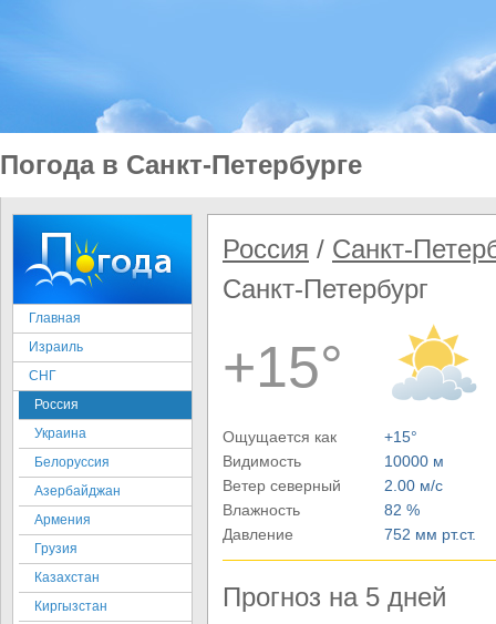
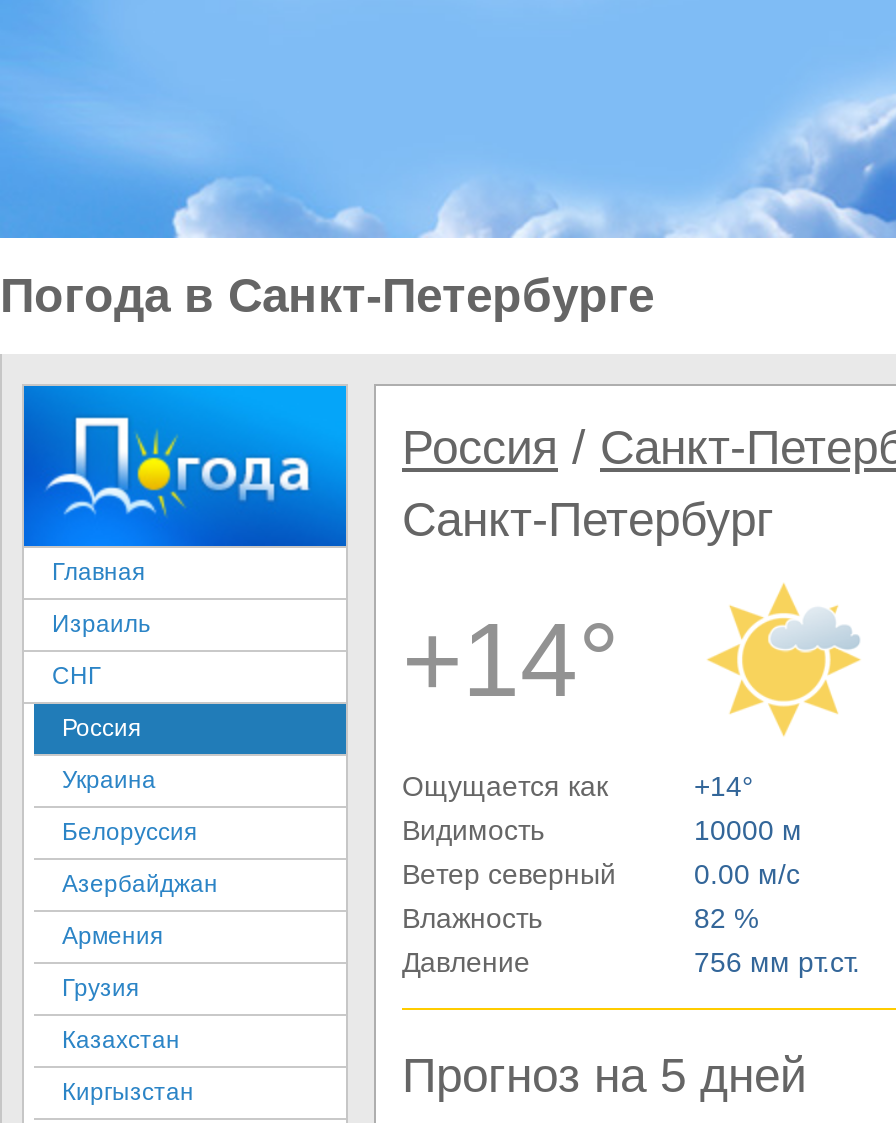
- +15°
+ +14°

- [image]
- +15°
+ [image]
+ +14°

- 2.00 м/с
+ 0.00 м/с

- 752 мм рт.ст.
+ 756 мм рт.ст.
